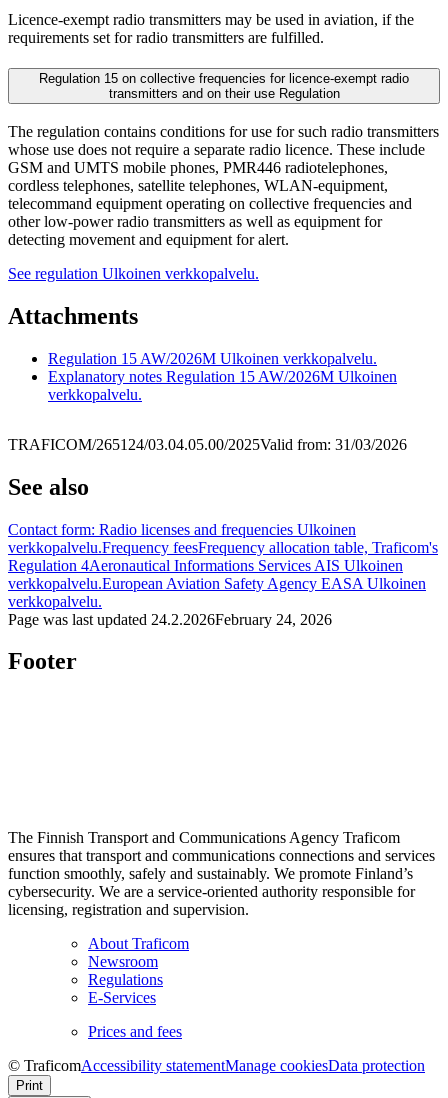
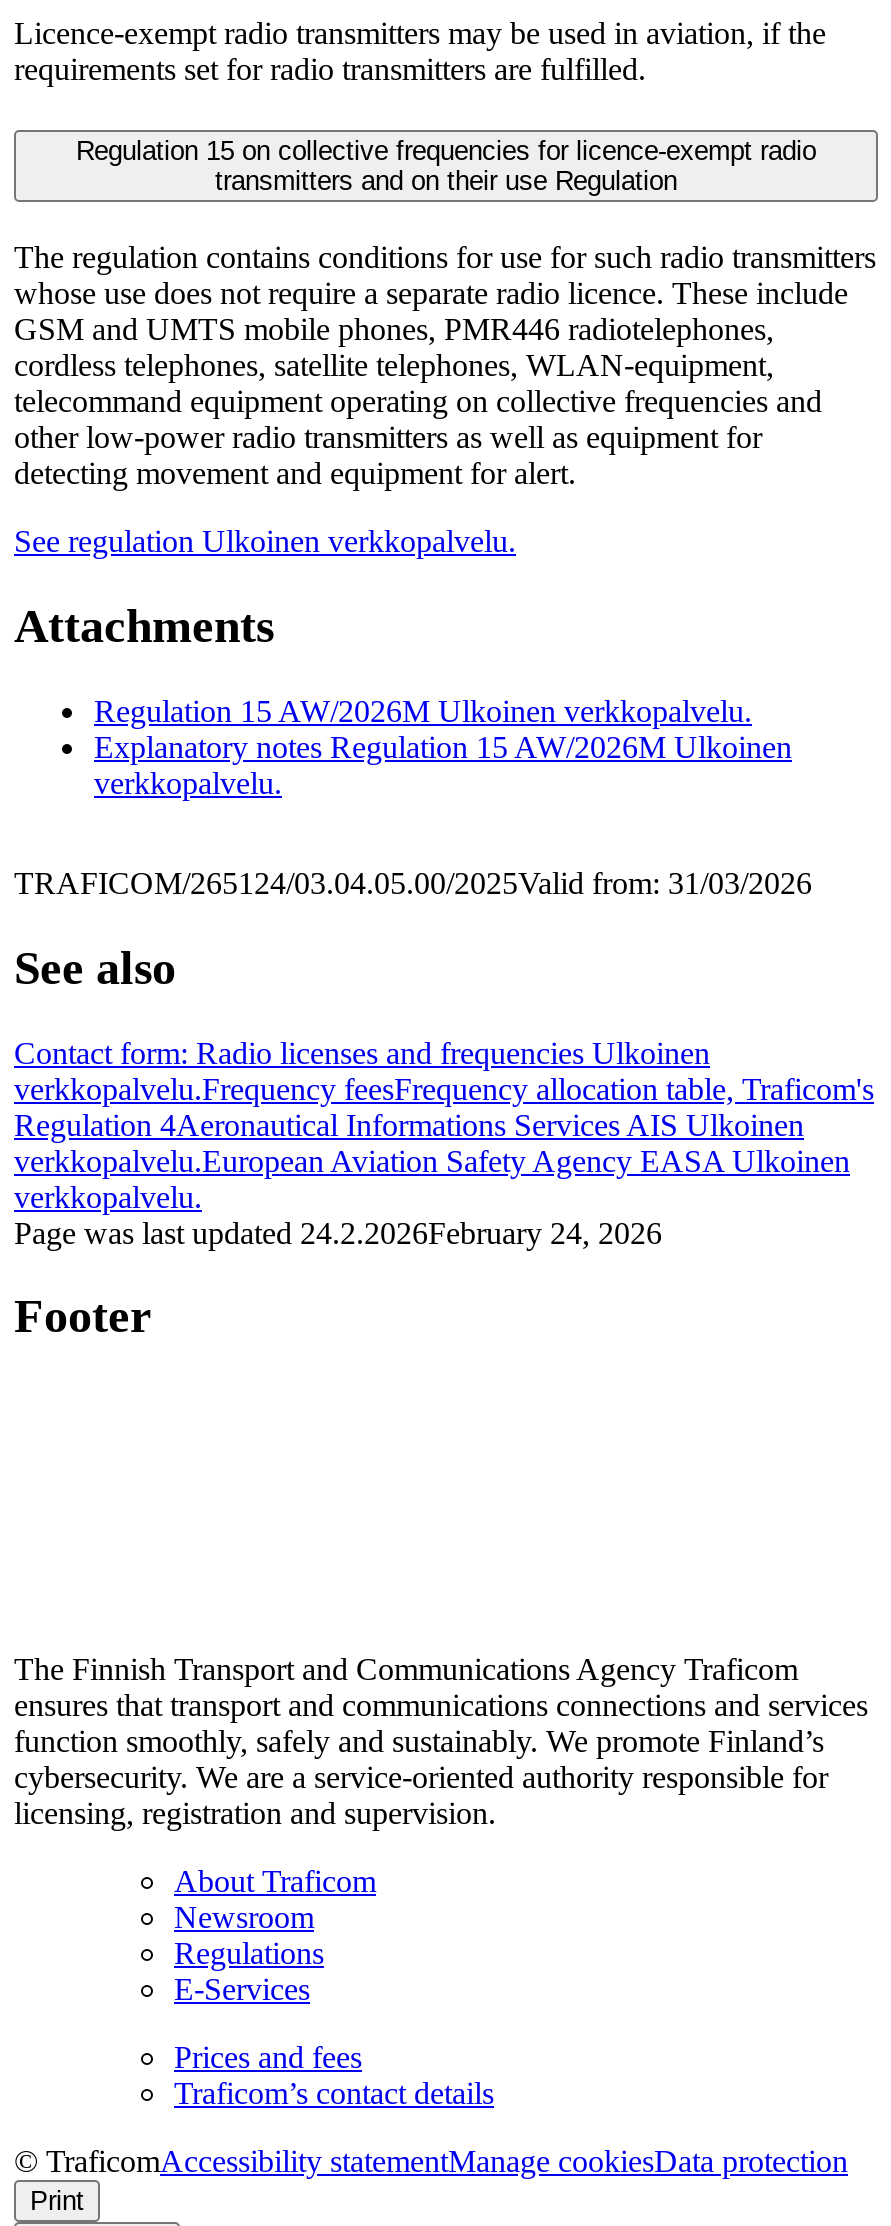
+ Traficom’s contact details
